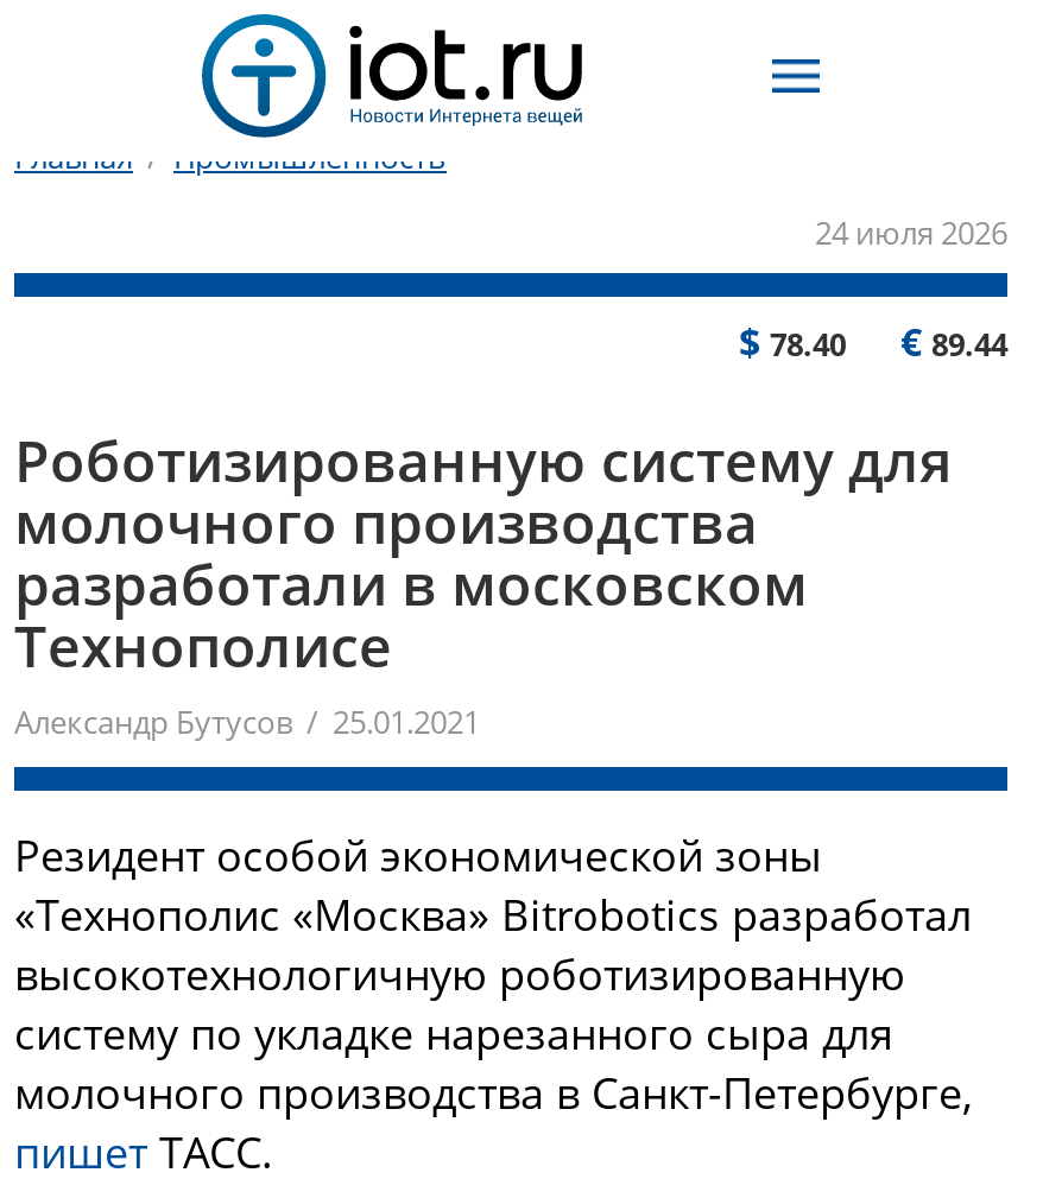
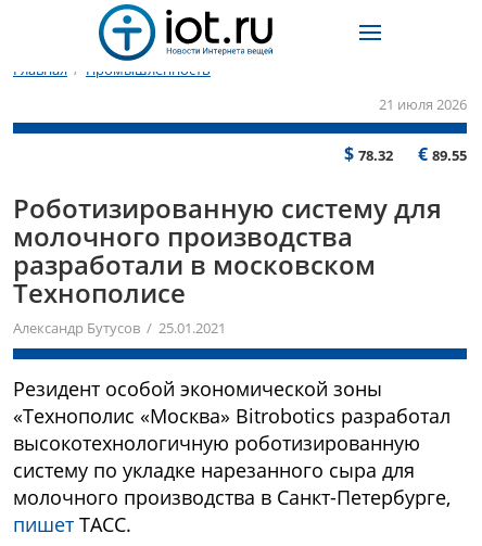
- 24 июля 2026
+ 21 июля 2026

- $78.40
+ $78.32

- €89.44
+ €89.55
